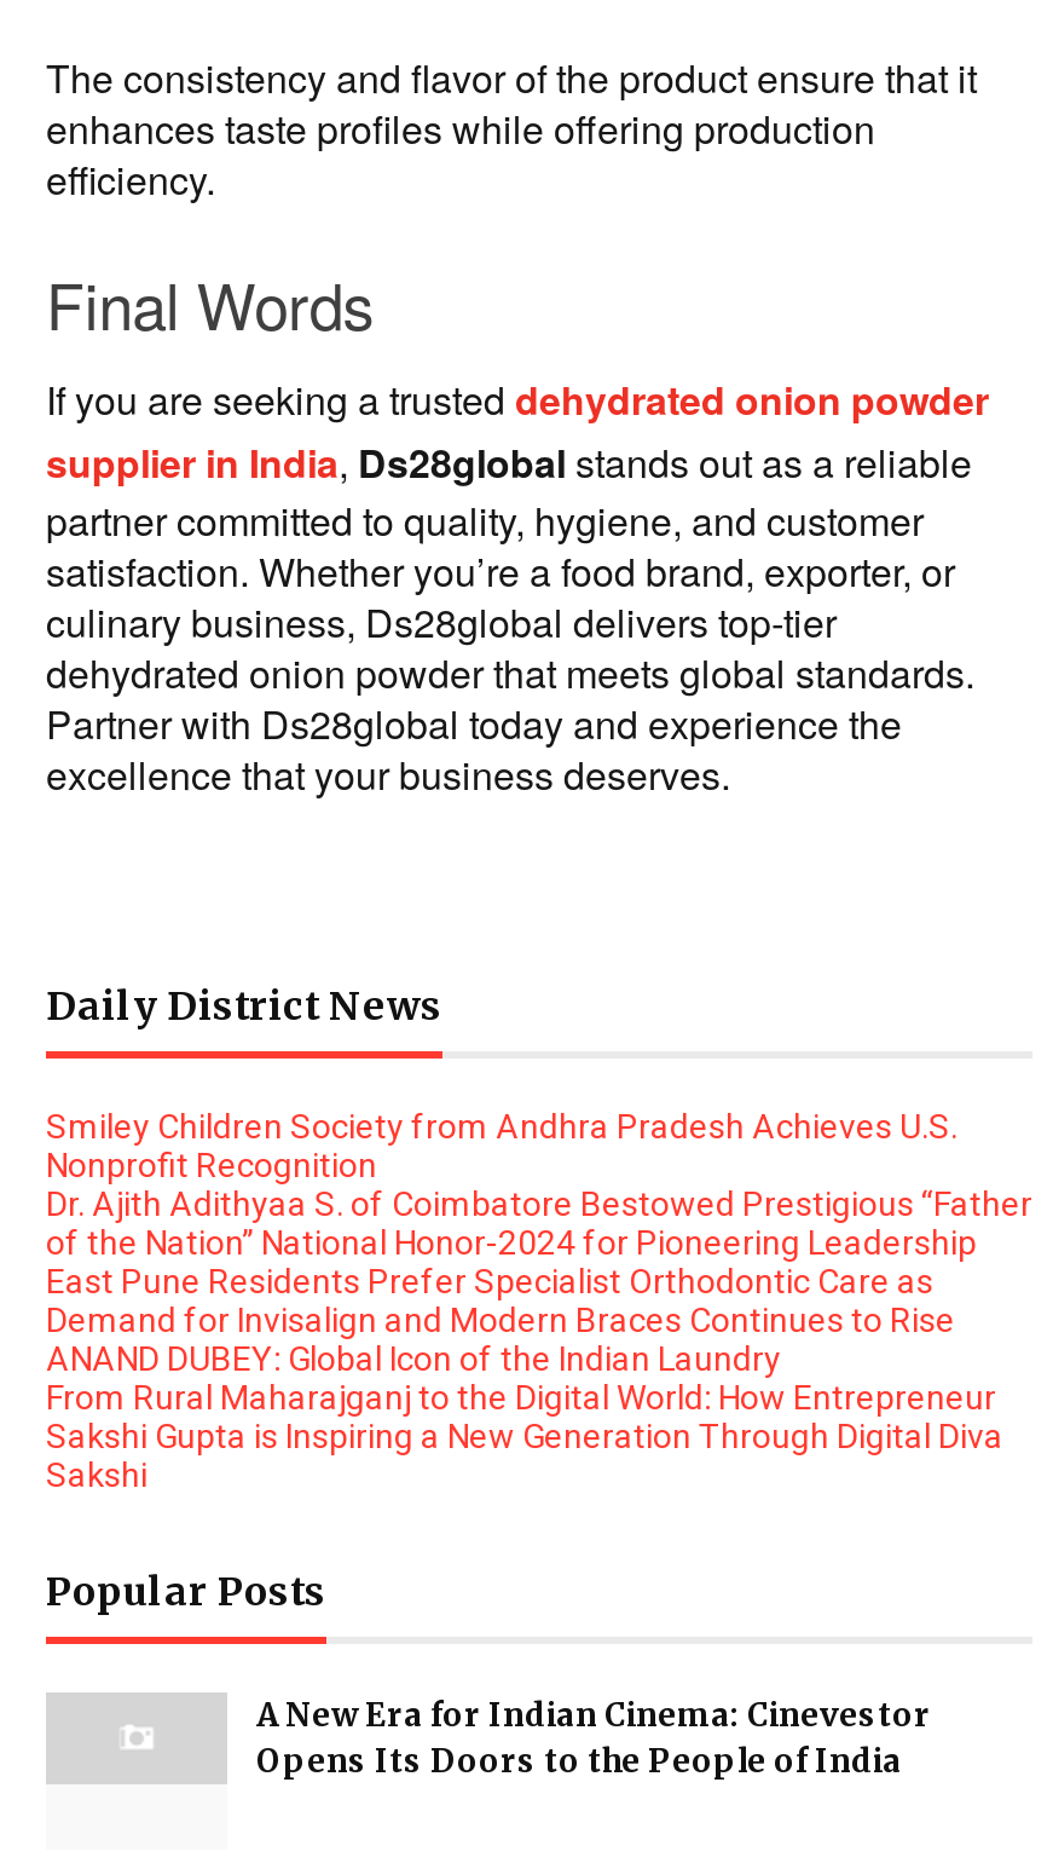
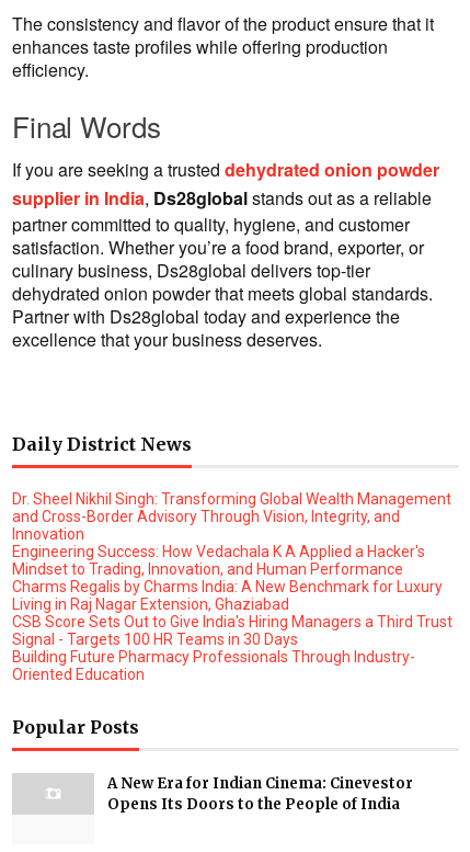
- Smiley Children Society from Andhra Pradesh Achieves U.S.
- Nonprofit Recognition
- Dr. Ajith Adithyaa S. of Coimbatore Bestowed Prestigious “Father
- of the Nation” National Honor-2024 for Pioneering Leadership
- East Pune Residents Prefer Specialist Orthodontic Care as
- Demand for Invisalign and Modern Braces Continues to Rise
- ANAND DUBEY: Global Icon of the Indian Laundry
- From Rural Maharajganj to the Digital World: How Entrepreneur
- Sakshi Gupta is Inspiring a New Generation Through Digital Diva
- Sakshi
+ Dr. Sheel Nikhil Singh: Transforming Global Wealth Management
+ and Cross-Border Advisory Through Vision, Integrity, and
+ Innovation
+ Engineering Success: How Vedachala K A Applied a Hacker's
+ Mindset to Trading, Innovation, and Human Performance
+ Charms Regalis by Charms India: A New Benchmark for Luxury
+ Living in Raj Nagar Extension, Ghaziabad
+ CSB Score Sets Out to Give India's Hiring Managers a Third Trust
+ Signal - Targets 100 HR Teams in 30 Days
+ Building Future Pharmacy Professionals Through Industry-
+ Oriented Education
